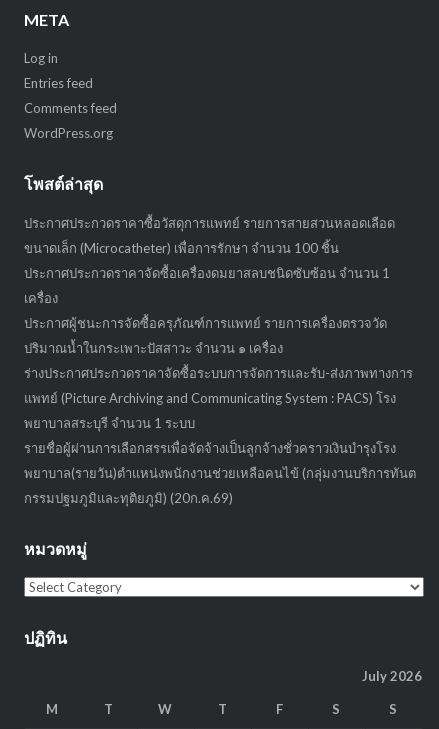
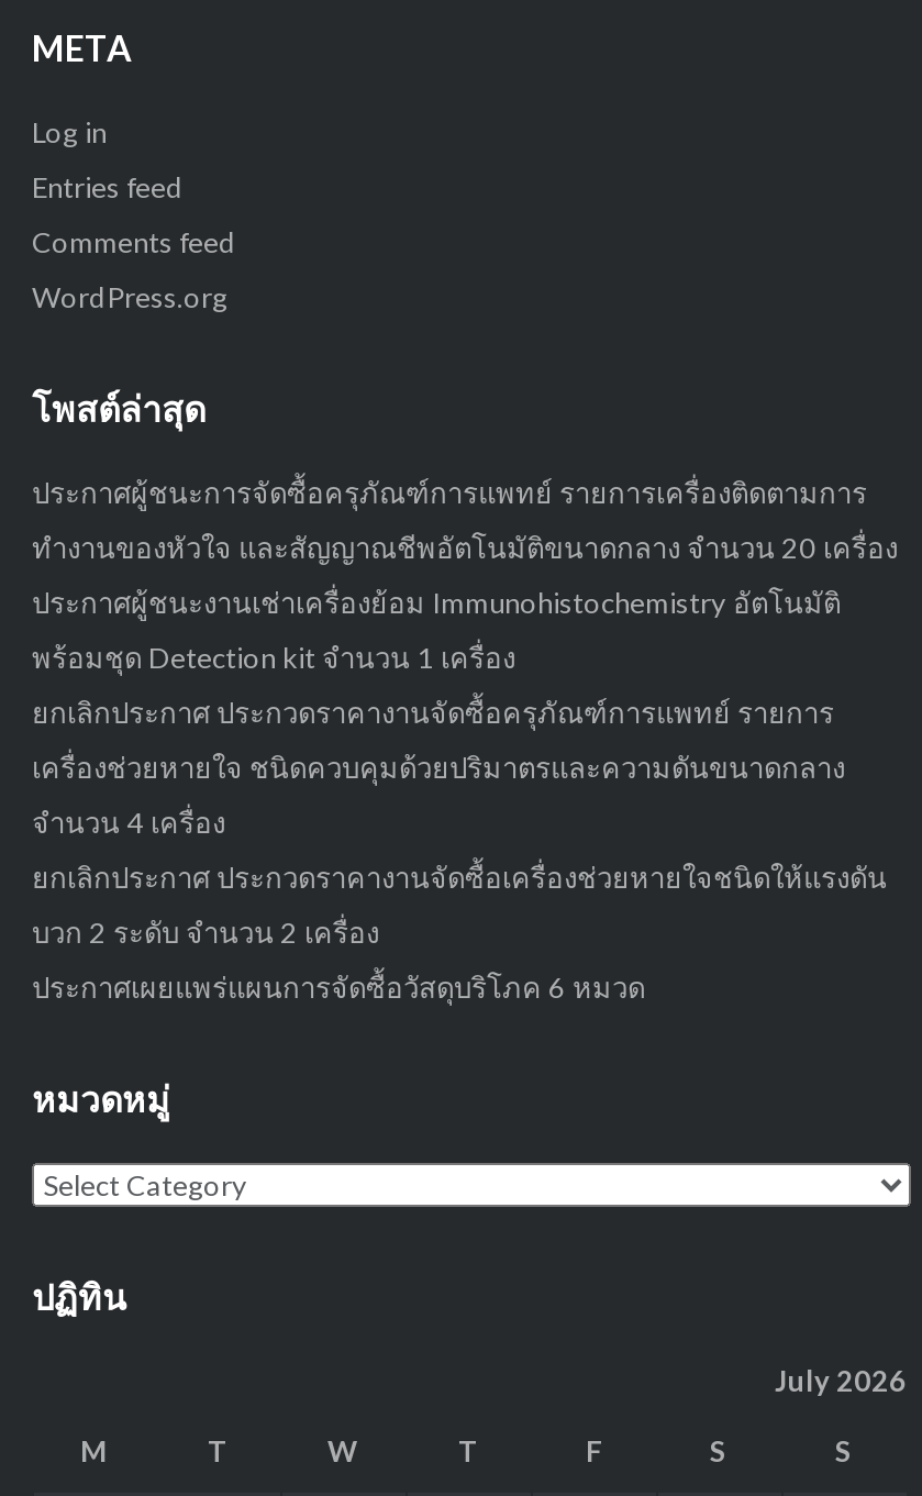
- ประกาศประกวดราคาซื้อวัสดุการแพทย์ รายการสายสวนหลอดเลือด
- ขนาดเล็ก (Microcatheter) เพื่อการรักษา จำนวน 100 ชิ้น
- ประกาศประกวดราคาจัดซื้อเครื่องดมยาสลบชนิดซับซ้อน จำนวน 1
- เครื่อง
- ประกาศผู้ชนะการจัดซื้อครุภัณฑ์การแพทย์ รายการเครื่องตรวจวัด
- ปริมาณน้ำในกระเพาะปัสสาวะ จำนวน ๑ เครื่อง
- ร่างประกาศประกวดราคาจัดซื้อระบบการจัดการและรับ-ส่งภาพทางการ
- แพทย์ (Picture Archiving and Communicating System : PACS) โรง
- พยาบาลสระบุรี จำนวน 1 ระบบ
- รายชื่อผู้ผ่านการเลือกสรรเพื่อจัดจ้างเป็นลูกจ้างชั่วคราวเงินบำรุงโรง
- พยาบาล(รายวัน)ตำแหน่งพนักงานช่วยเหลือคนไข้ (กลุ่มงานบริการทันต
- กรรมปฐมภูมิและทุติยภูมิ) (20ก.ค.69)
+ ประกาศผู้ชนะการจัดซื้อครุภัณฑ์การแพทย์ รายการเครื่องติดตามการ
+ ทำงานของหัวใจ และสัญญาณชีพอัตโนมัติขนาดกลาง จำนวน 20 เครื่อง
+ ประกาศผู้ชนะงานเช่าเครื่องย้อม Immunohistochemistry อัตโนมัติ
+ พร้อมชุด Detection kit จำนวน 1 เครื่อง
+ ยกเลิกประกาศ ประกวดราคางานจัดซื้อครุภัณฑ์การแพทย์ รายการ
+ เครื่องช่วยหายใจ ชนิดควบคุมด้วยปริมาตรและความดันขนาดกลาง
+ จำนวน 4 เครื่อง
+ ยกเลิกประกาศ ประกวดราคางานจัดซื้อเครื่องช่วยหายใจชนิดให้แรงดัน
+ บวก 2 ระดับ จำนวน 2 เครื่อง
+ ประกาศเผยแพร่แผนการจัดซื้อวัสดุบริโภค 6 หมวด
